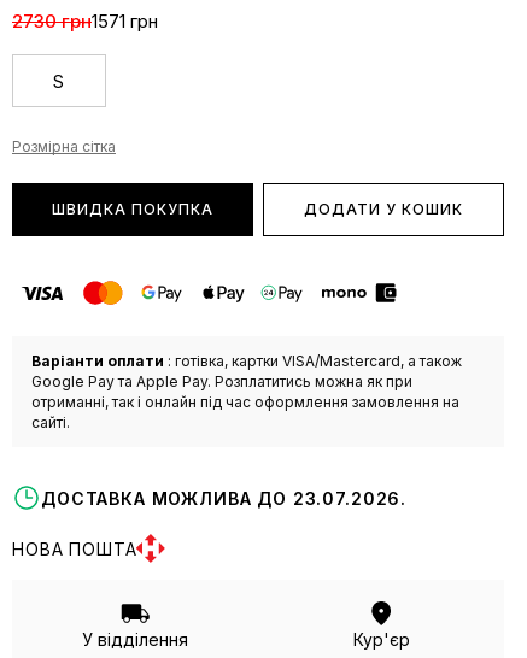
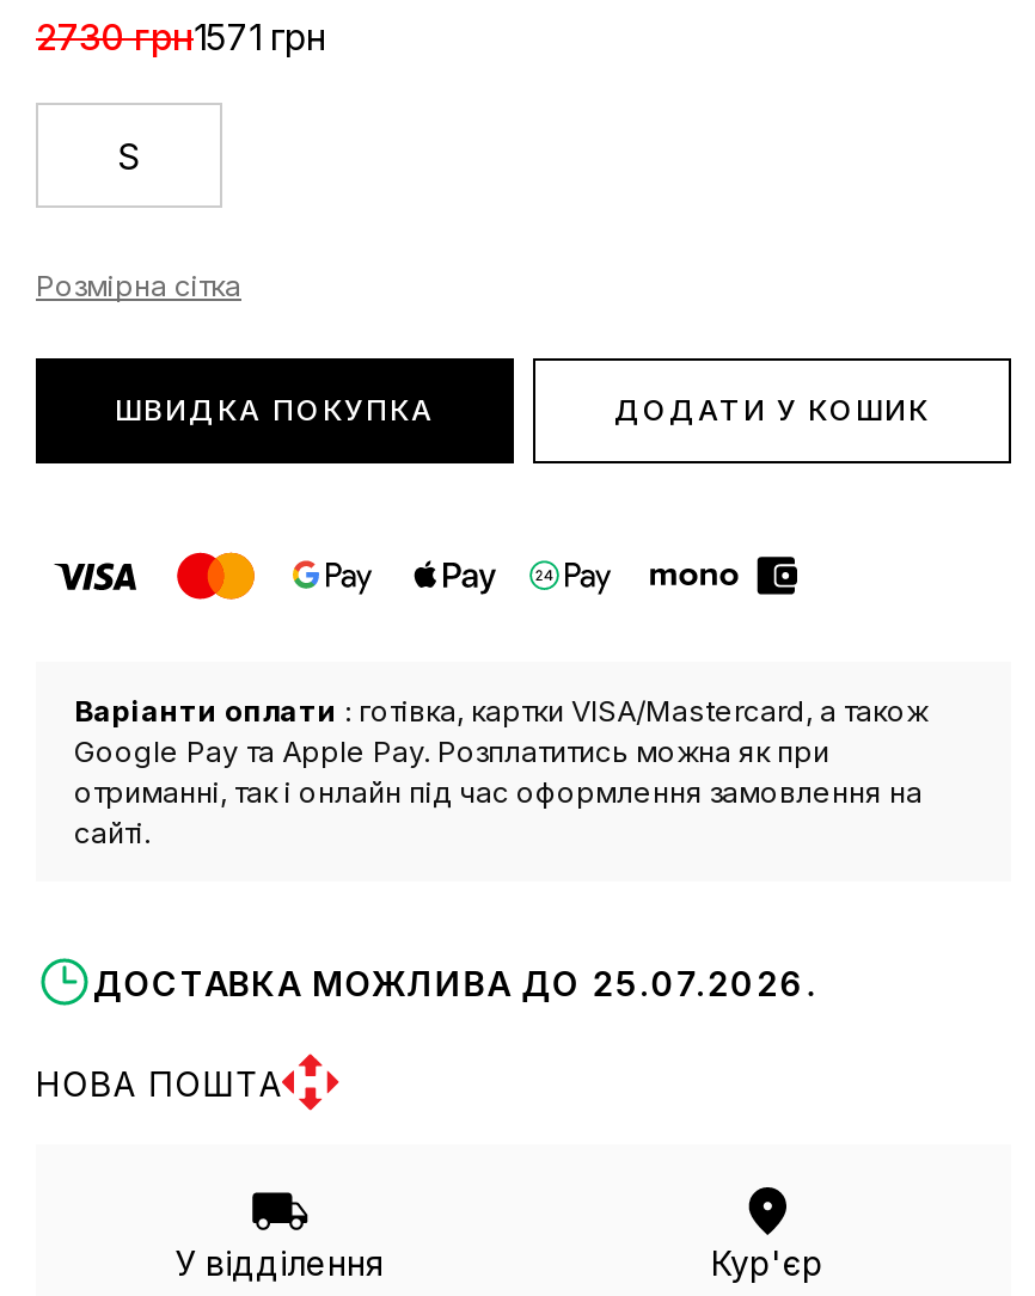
- ДОСТАВКА МОЖЛИВА ДО 23.07.2026.
+ ДОСТАВКА МОЖЛИВА ДО 25.07.2026.
